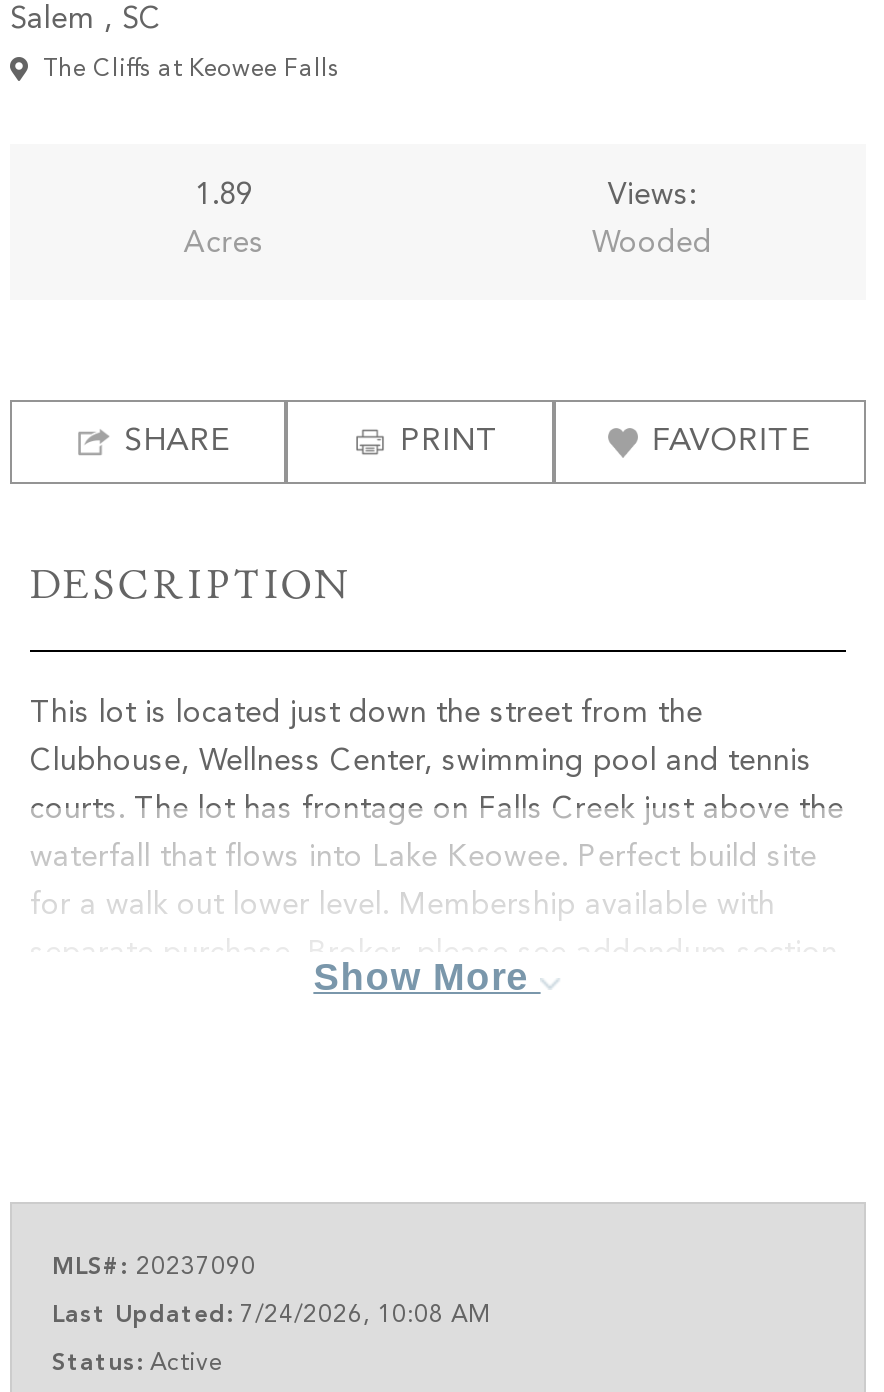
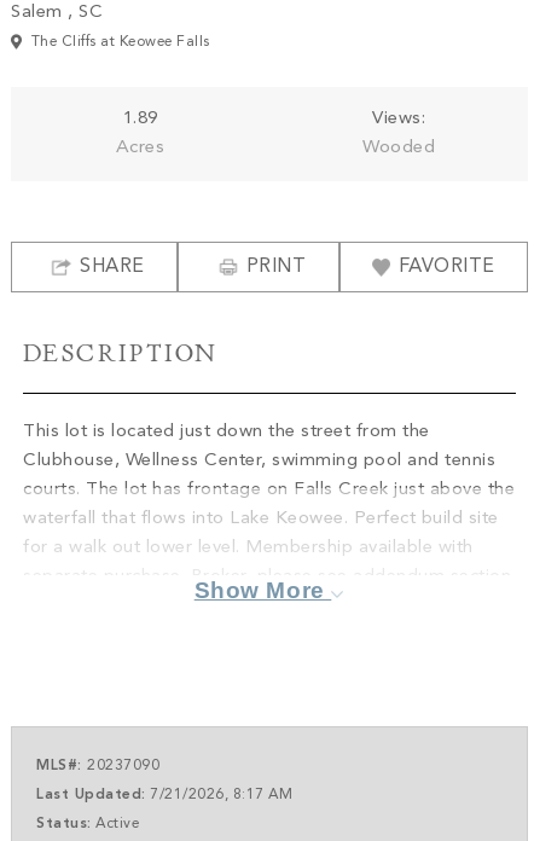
- Last Updated: 7/24/2026, 10:08 AM
+ Last Updated: 7/21/2026, 8:17 AM
